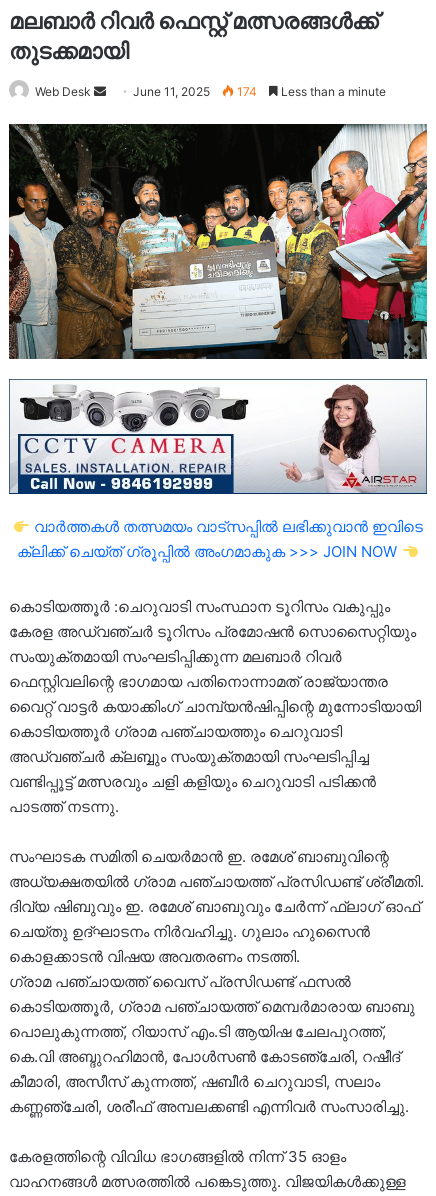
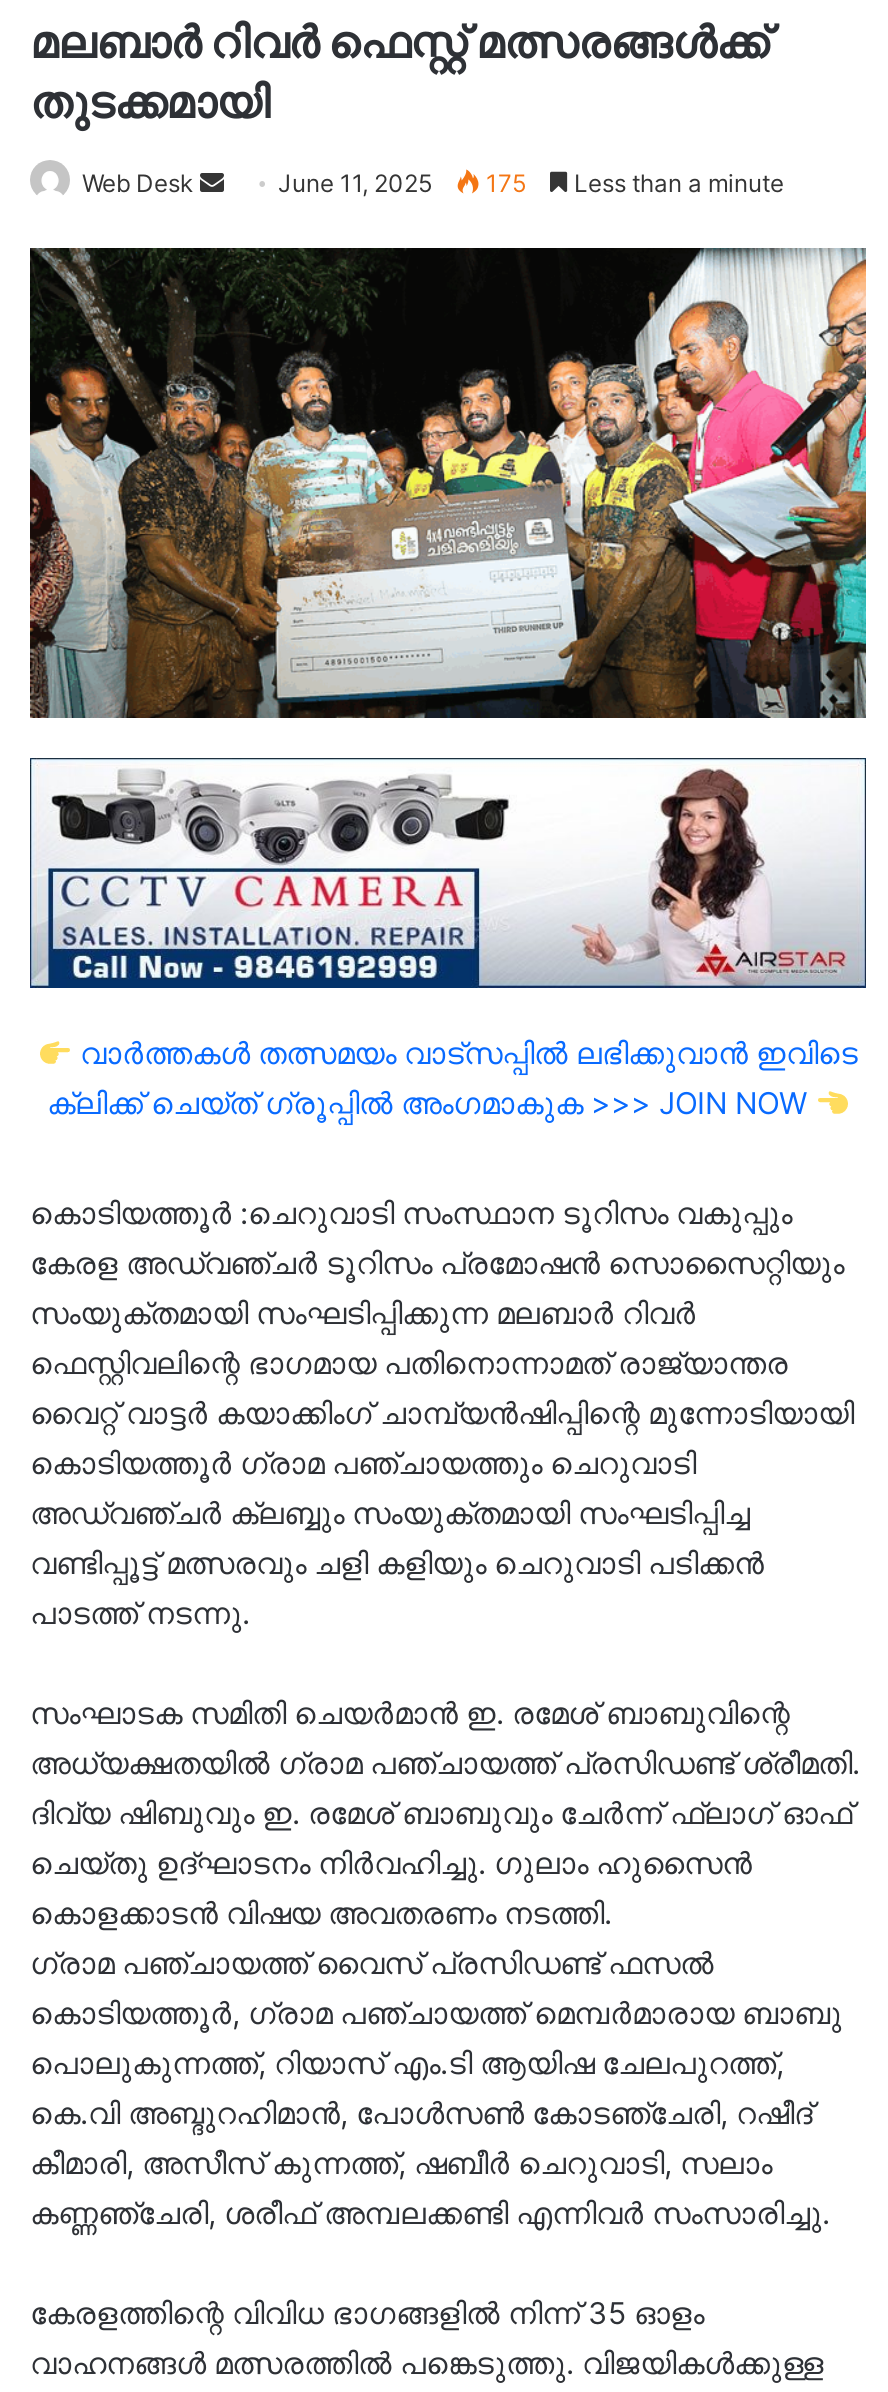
- 174
+ 175
